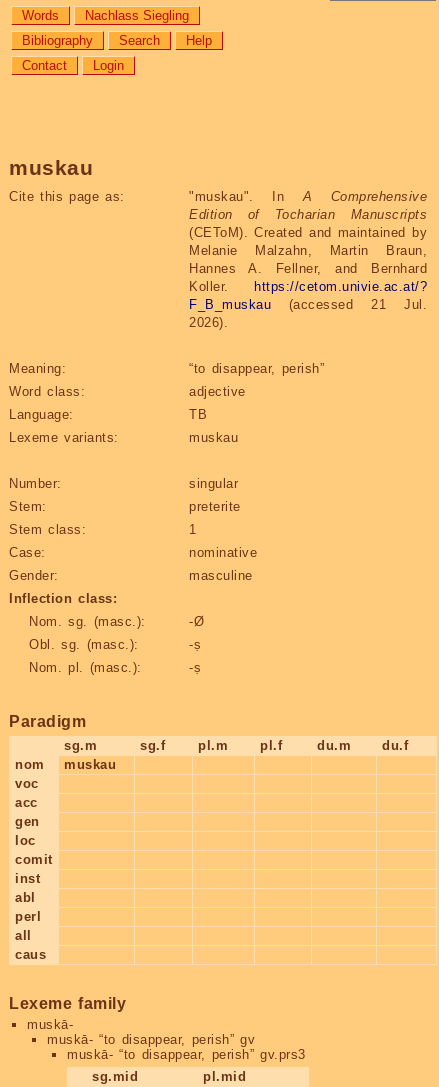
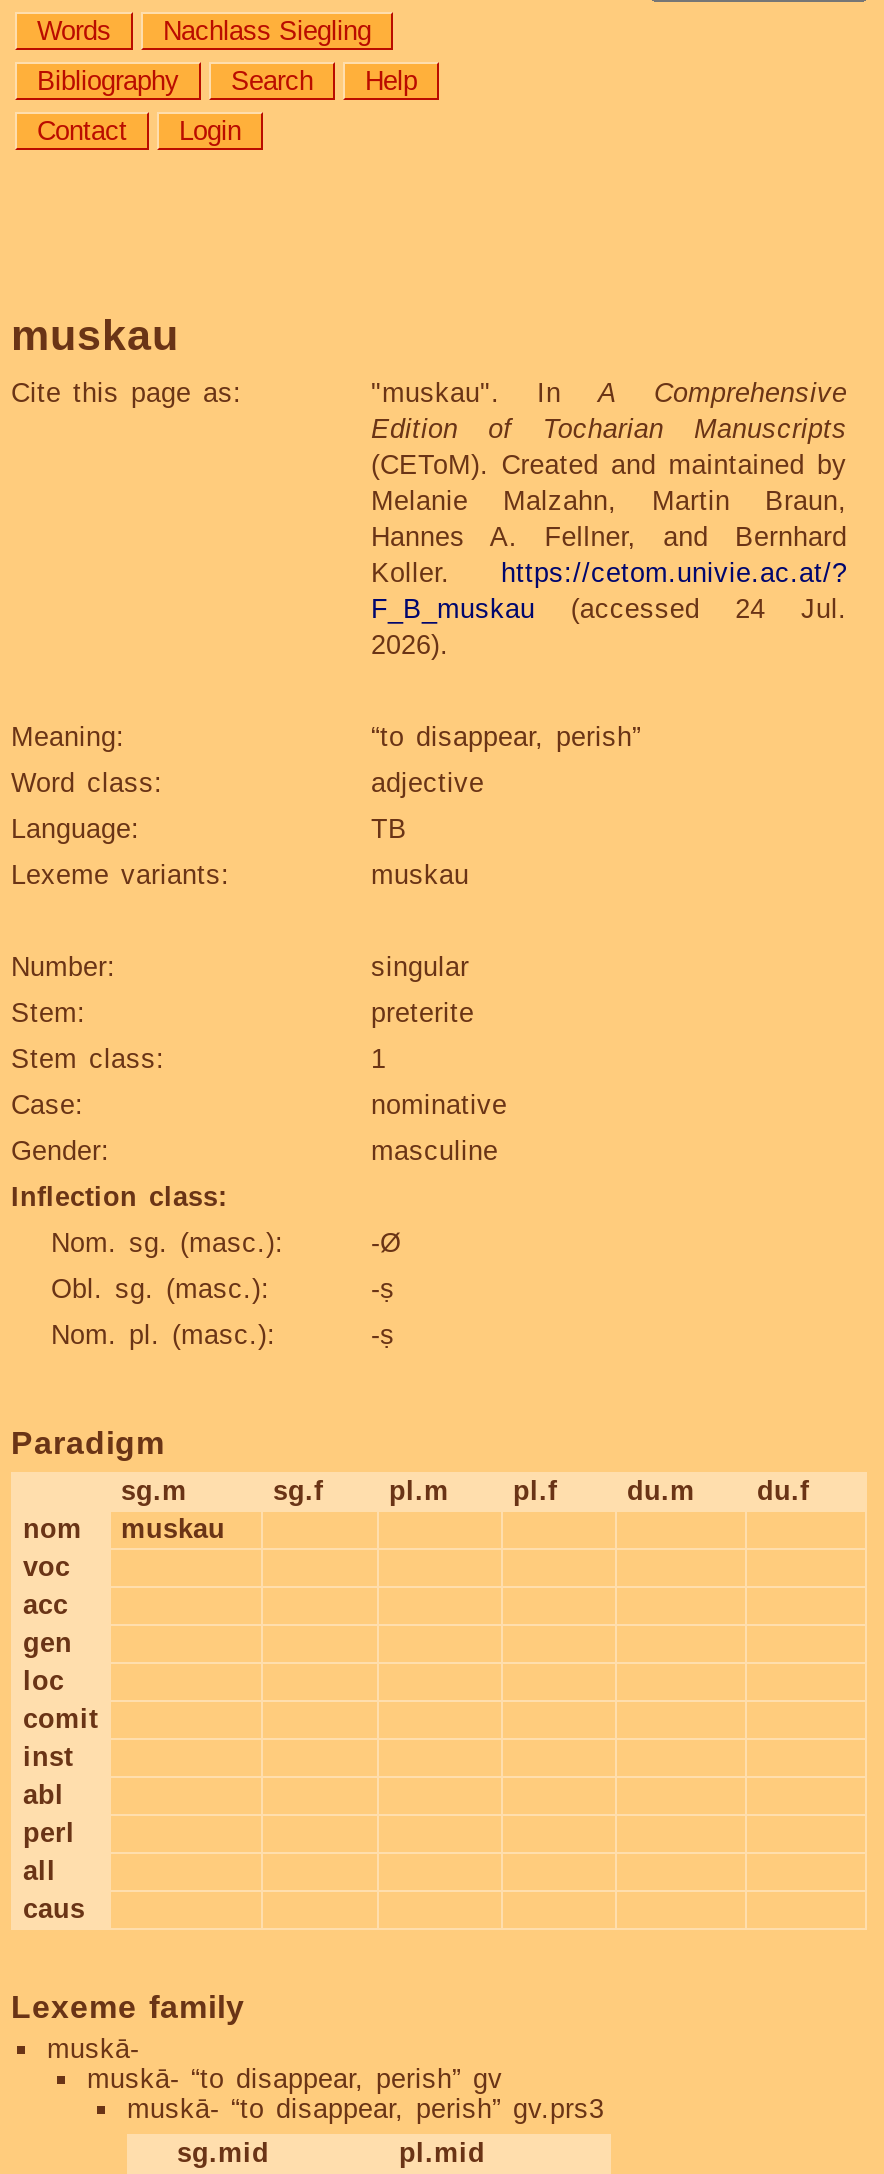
- F_B_muskau (accessed 21 Jul.
+ F_B_muskau (accessed 24 Jul.
